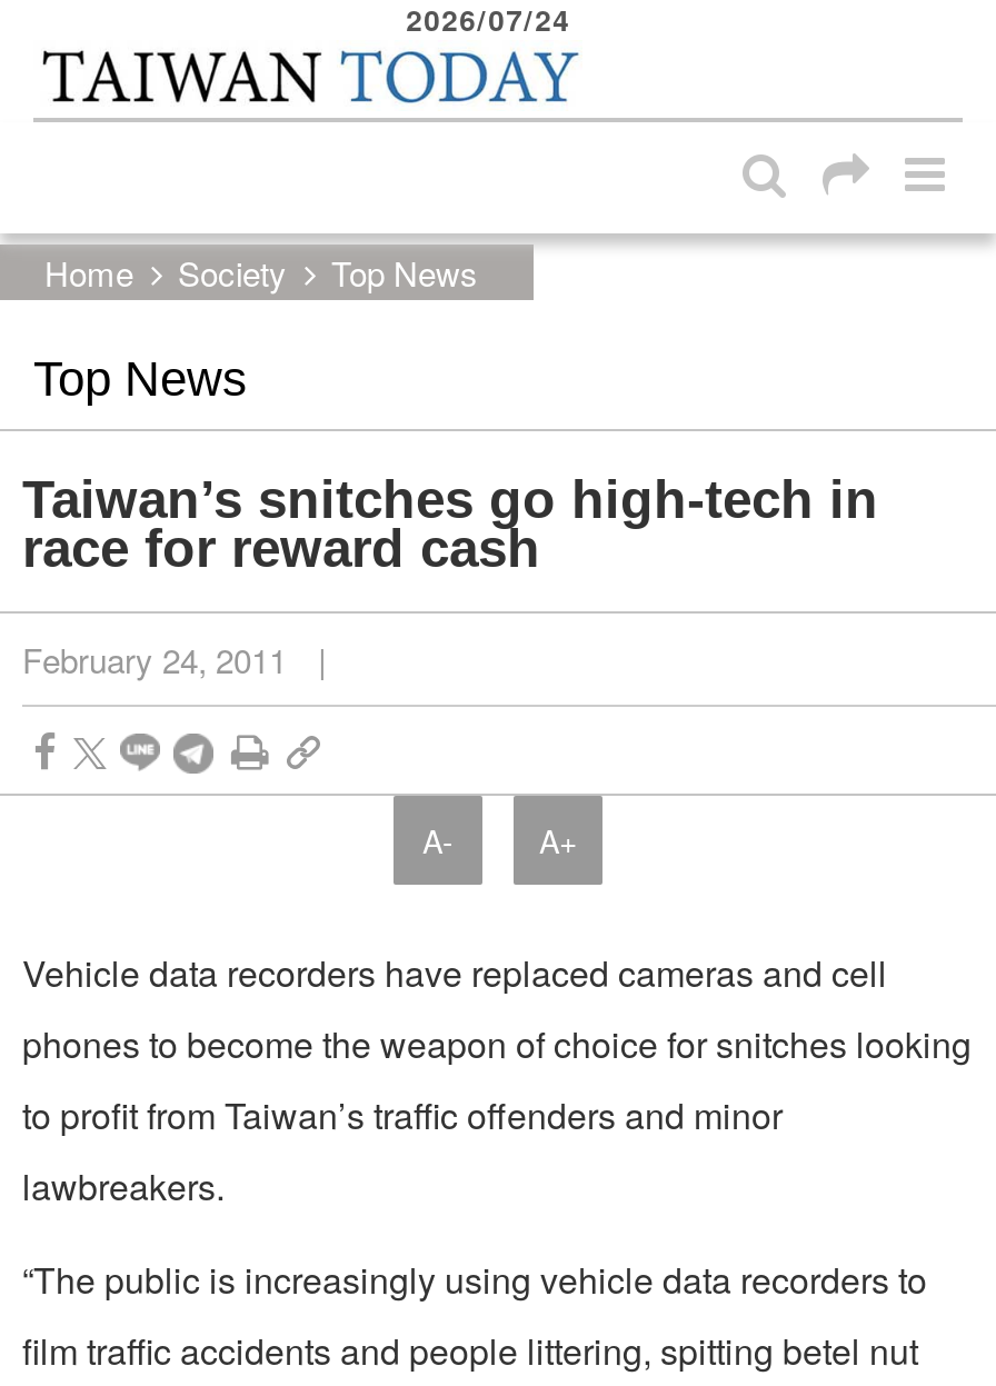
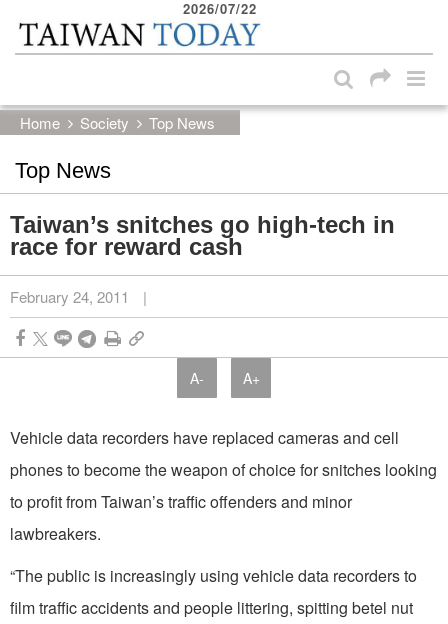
- 2026/07/24
+ 2026/07/22
